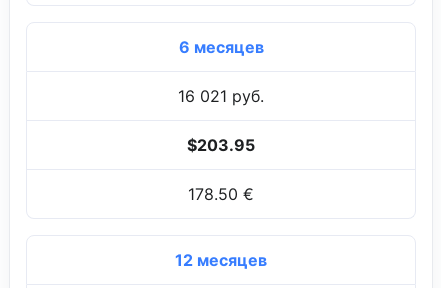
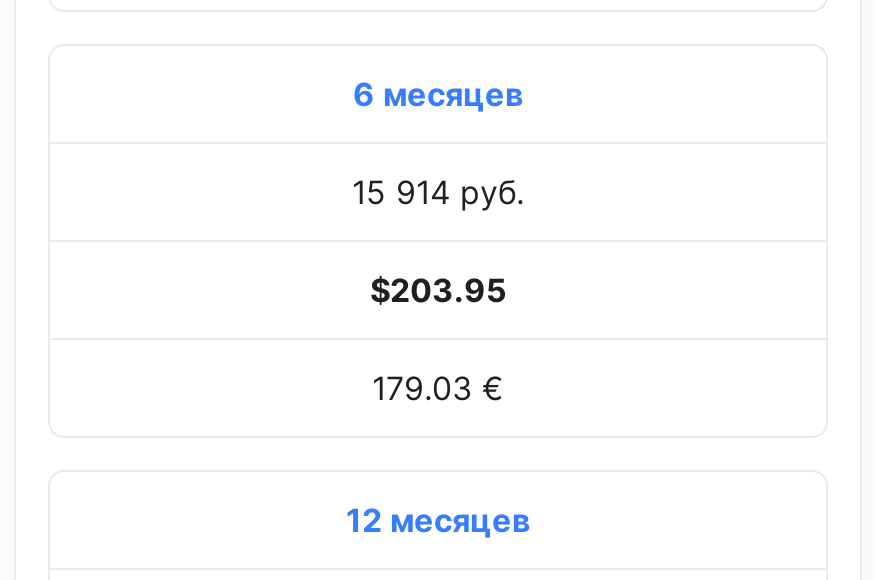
- 16 021 руб.
+ 15 914 руб.

- 178.50 €
+ 179.03 €
